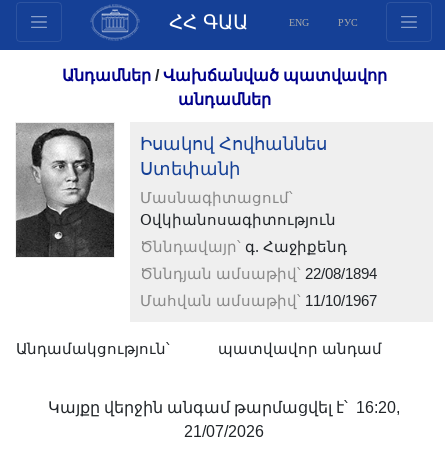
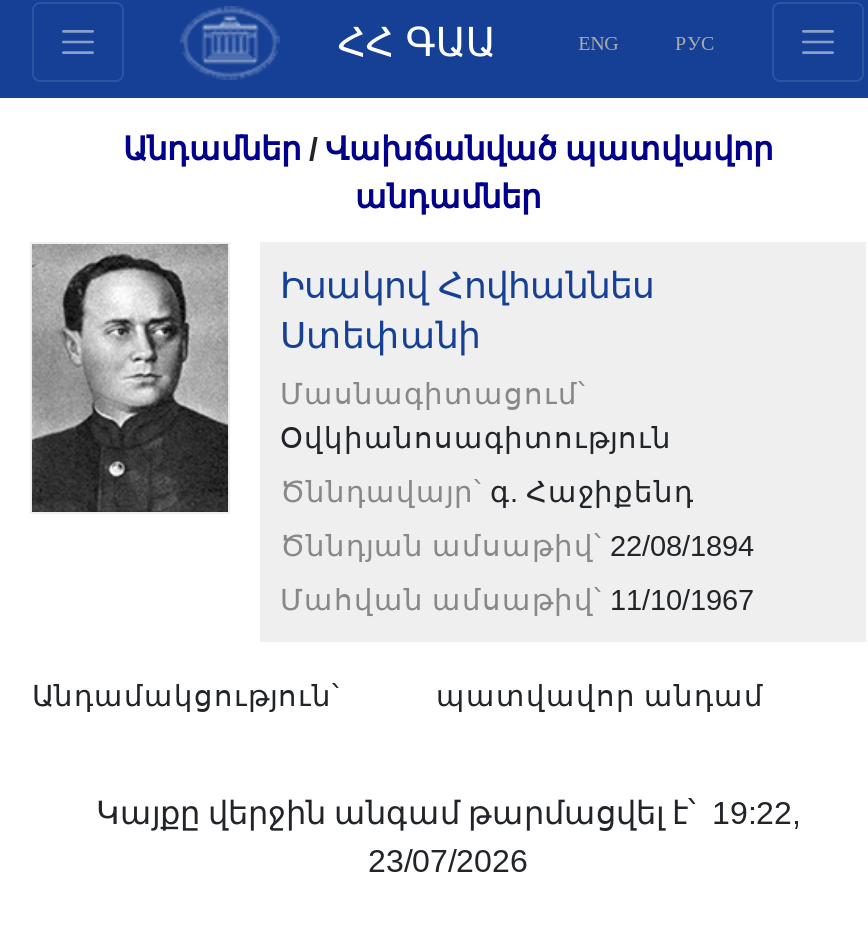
- Կայքը վերջին անգամ թարմացվել է՝ 16:20,
+ Կայքը վերջին անգամ թարմացվել է՝ 19:22,

- 21/07/2026
+ 23/07/2026
